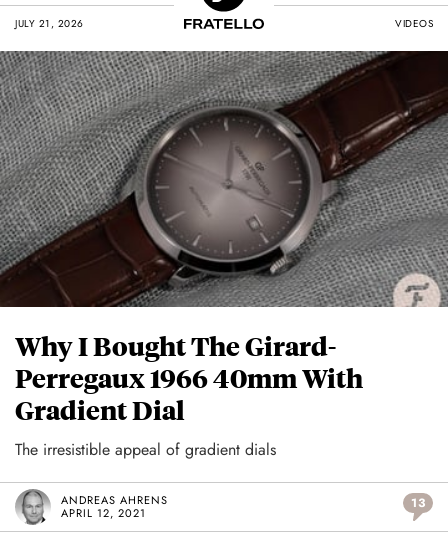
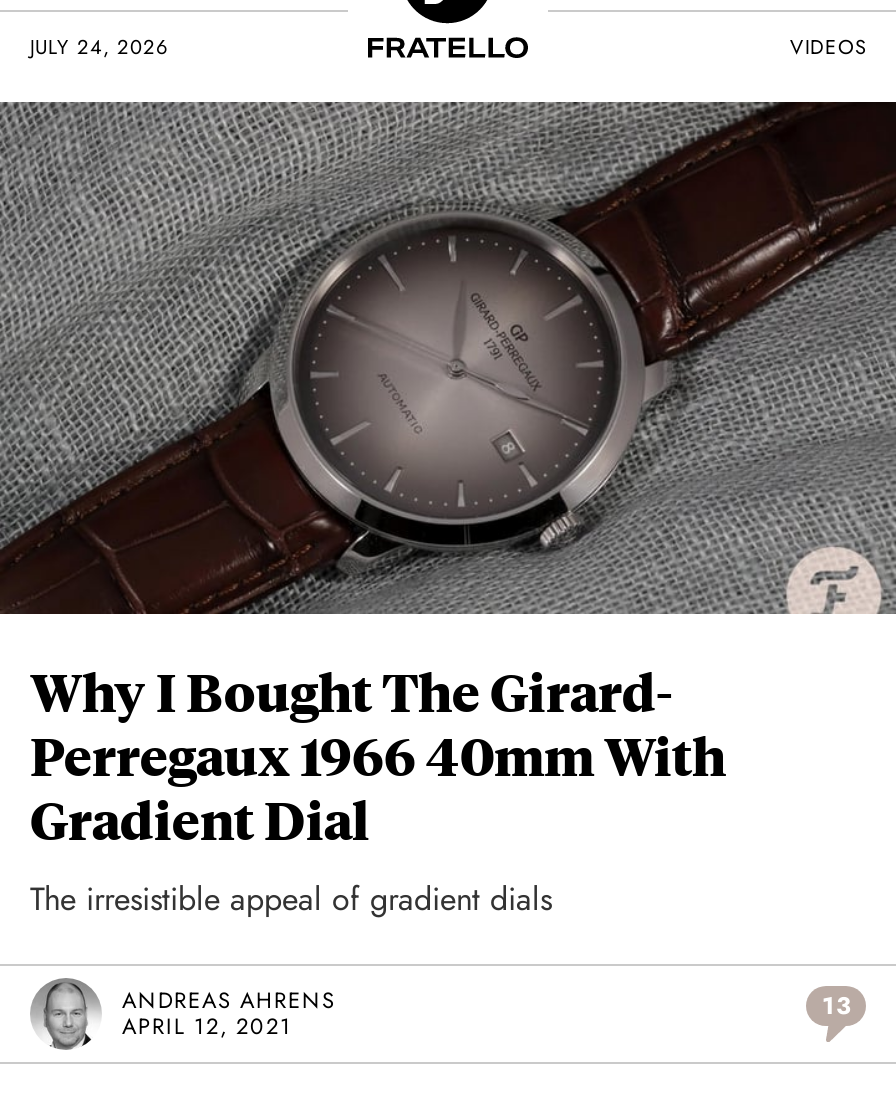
- JULY 21, 2026
+ JULY 24, 2026
